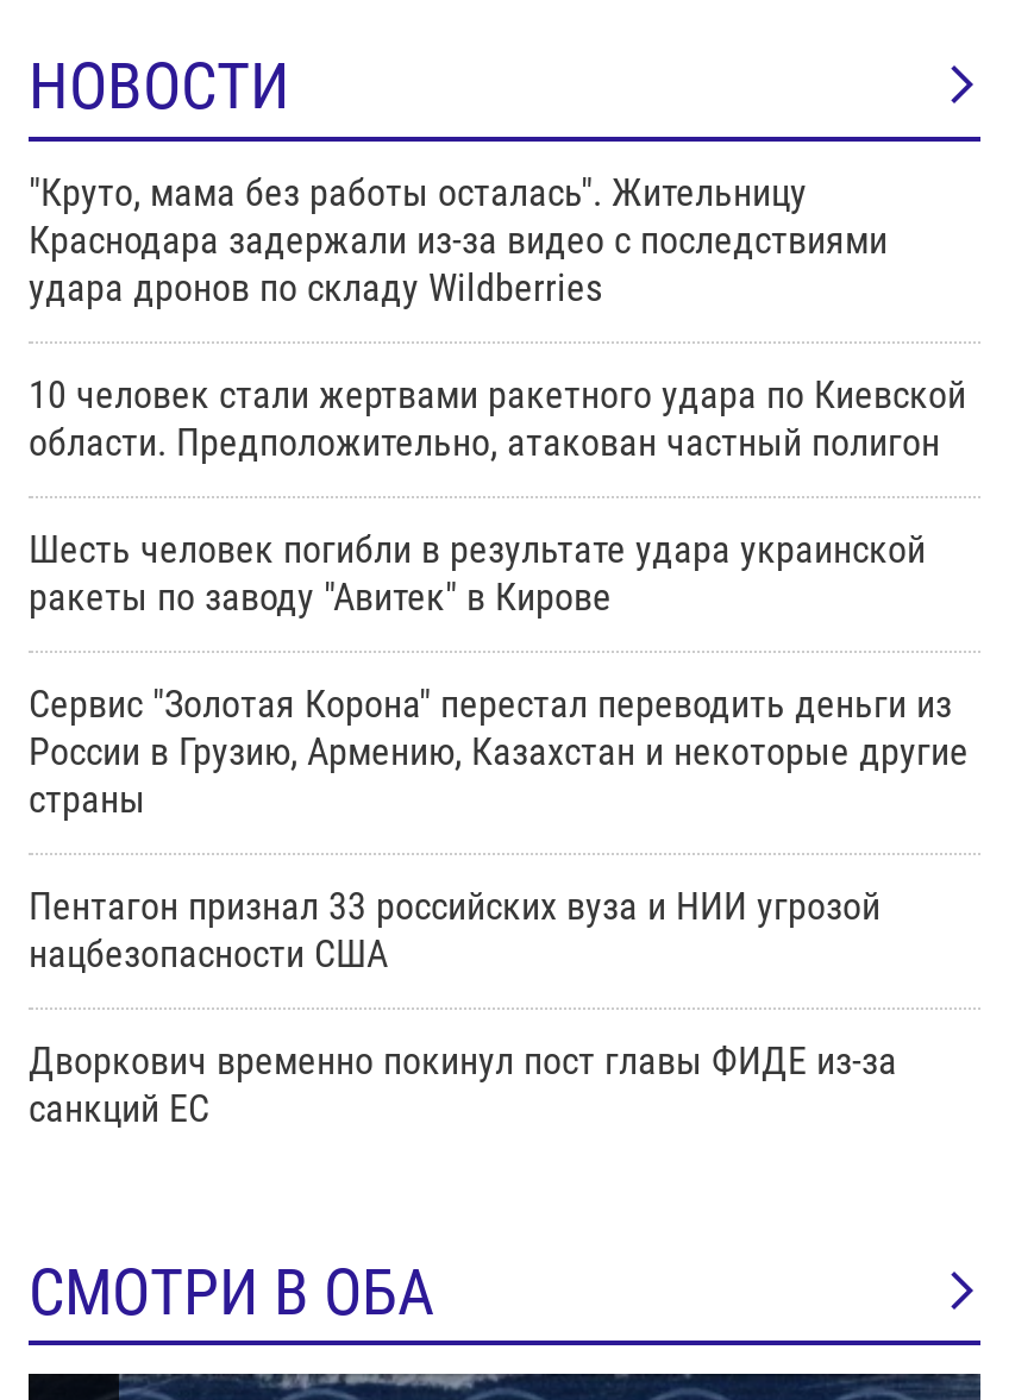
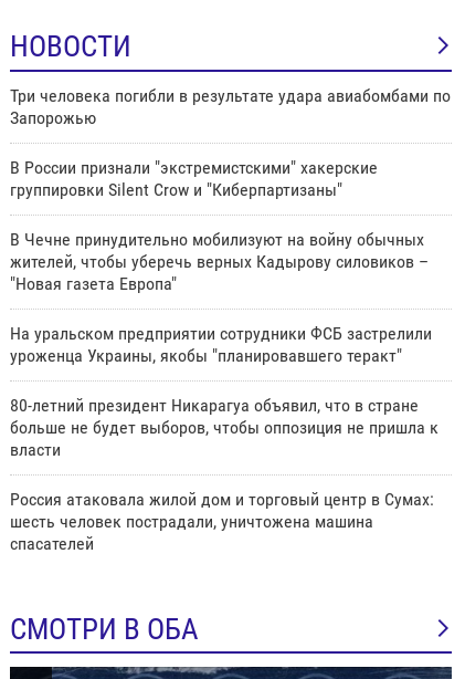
- "Круто, мама без работы осталась". Жительницу
- Краснодара задержали из-за видео с последствиями
- удара дронов по складу Wildberries
+ Три человека погибли в результате удара авиабомбами по
+ Запорожью

- 10 человек стали жертвами ракетного удара по Киевской
- области. Предположительно, атакован частный полигон
+ В России признали "экстремистскими" хакерские
+ группировки Silent Crow и "Киберпартизаны"

- Шесть человек погибли в результате удара украинской
- ракеты по заводу "Авитек" в Кирове
+ В Чечне принудительно мобилизуют на войну обычных
+ жителей, чтобы уберечь верных Кадырову силовиков –
+ "Новая газета Европа"

- Сервис "Золотая Корона" перестал переводить деньги из
- России в Грузию, Армению, Казахстан и некоторые другие
- страны
+ На уральском предприятии сотрудники ФСБ застрелили
+ уроженца Украины, якобы "планировавшего теракт"

- Пентагон признал 33 российских вуза и НИИ угрозой
- нацбезопасности США
+ 80-летний президент Никарагуа объявил, что в стране
+ больше не будет выборов, чтобы оппозиция не пришла к
+ власти

- Дворкович временно покинул пост главы ФИДЕ из-за
- санкций ЕС
+ Россия атаковала жилой дом и торговый центр в Сумах:
+ шесть человек пострадали, уничтожена машина
+ спасателей
